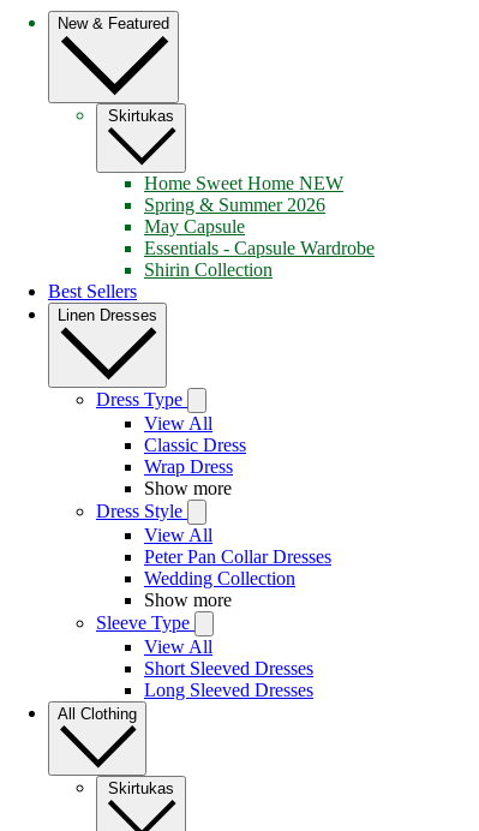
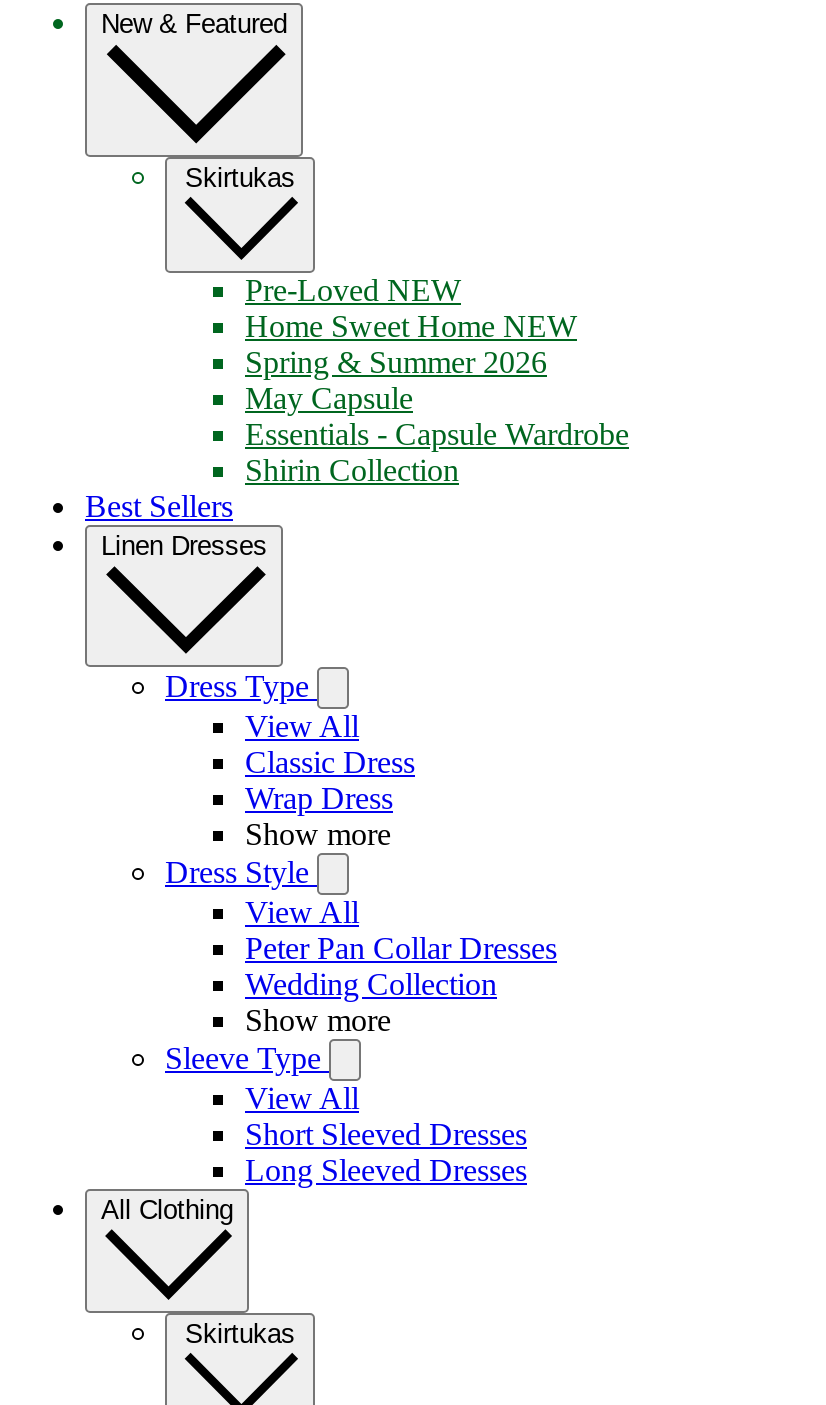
+ Pre-Loved NEW
